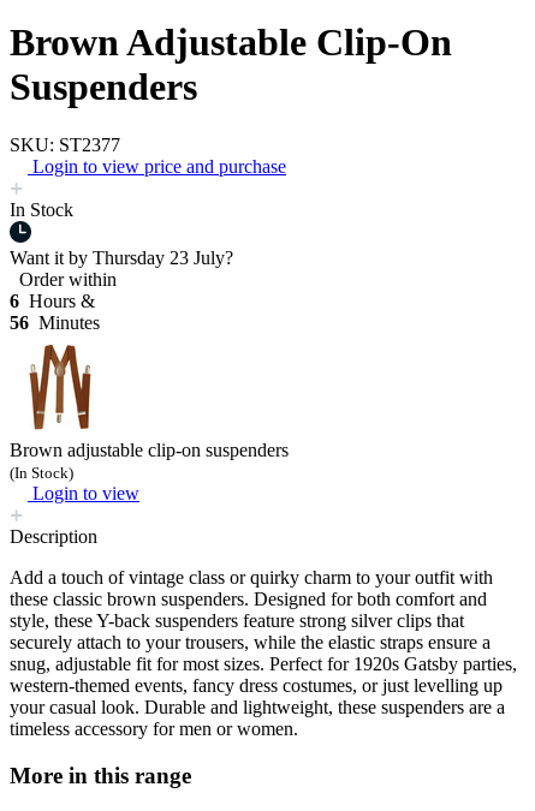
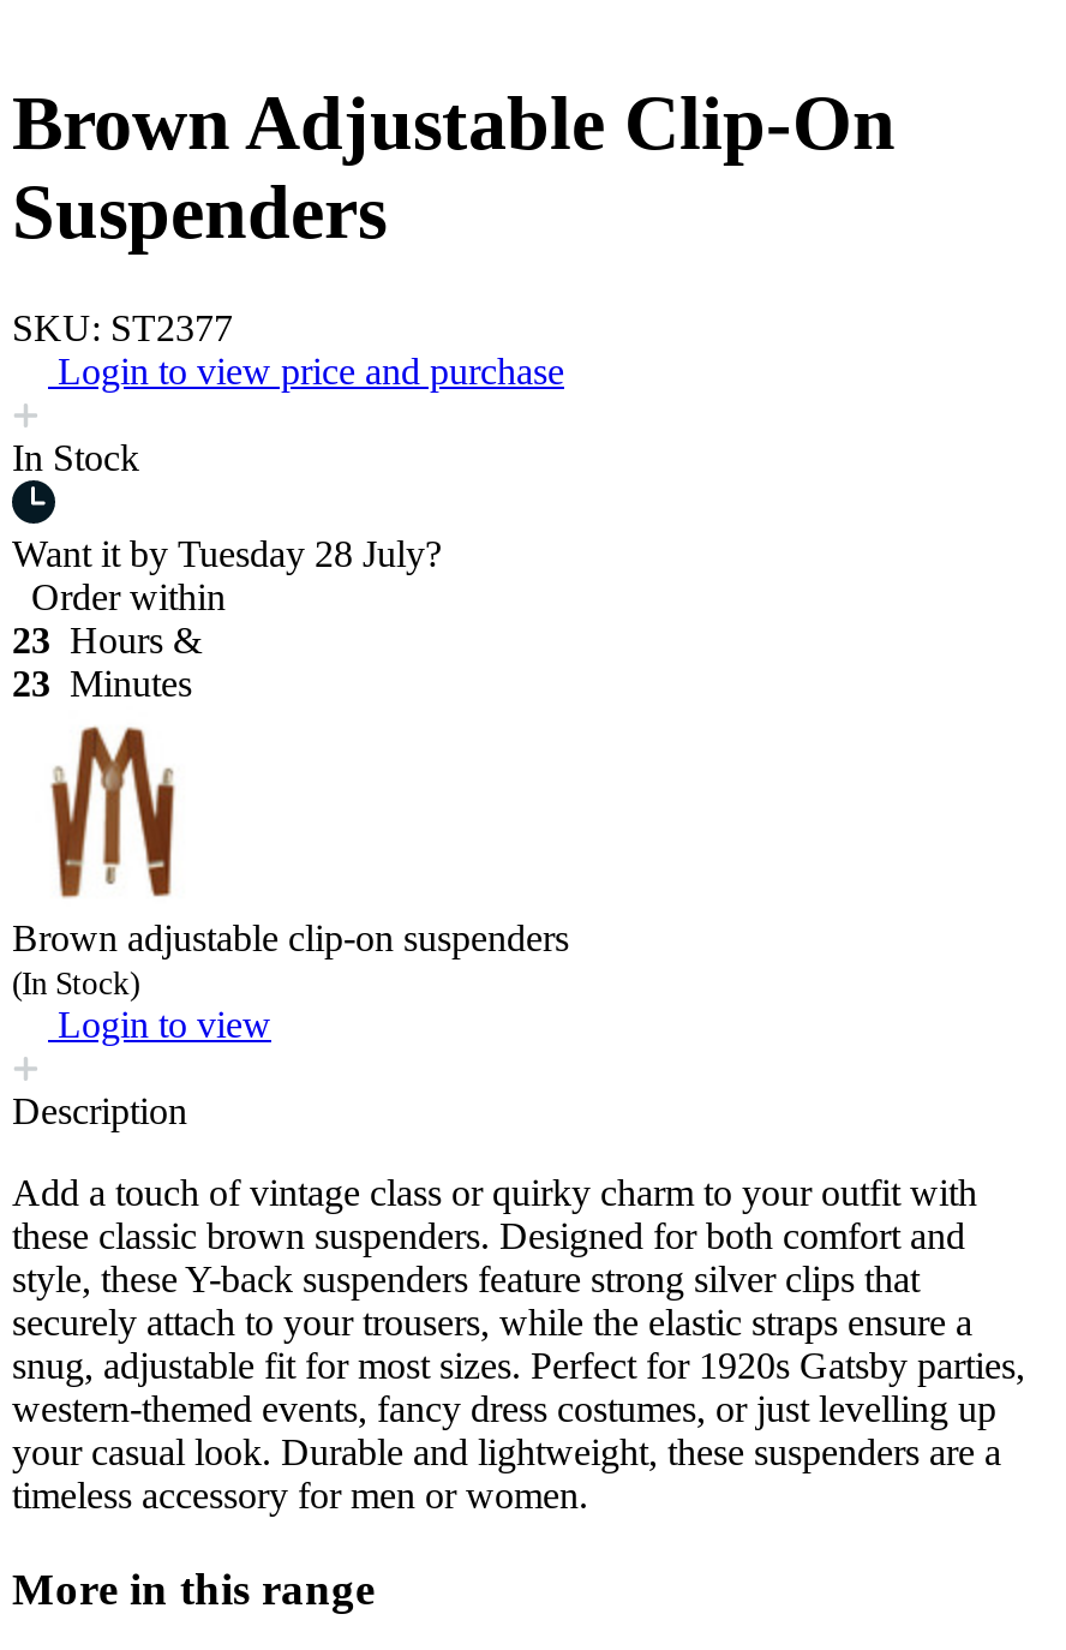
- Want it by Thursday 23 July?
+ Want it by Tuesday 28 July?

- 6 Hours &
+ 23 Hours &

- 56 Minutes
+ 23 Minutes
